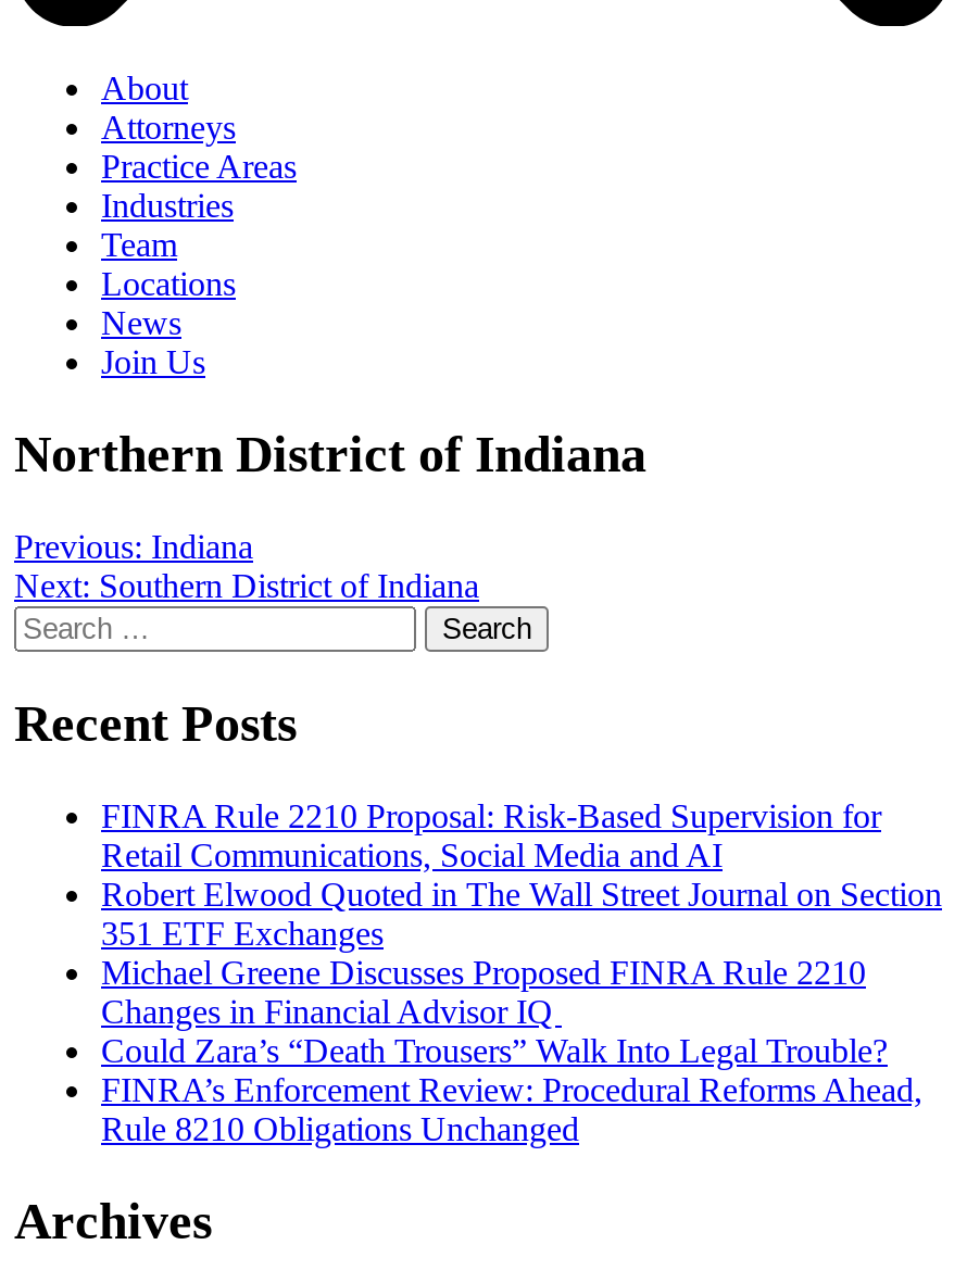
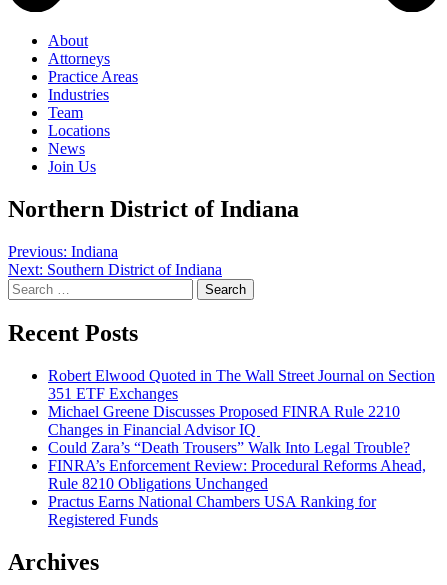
- FINRA Rule 2210 Proposal: Risk-Based Supervision for
- Retail Communications, Social Media and AI

moved up: Robert Elwood Quoted in The Wall Street Journal on Section | 351 ETF Exchanges | Michael Greene Discusses Proposed FINRA Rule 2210 | Changes in Financial Advisor IQ | Could Zara’s “Death Trousers” Walk Into Legal Trouble? | FINRA’s Enforcement Review: Procedural Reforms Ahead, | Rule 8210 Obligations Unchanged

+ Practus Earns National Chambers USA Ranking for
+ Registered Funds
